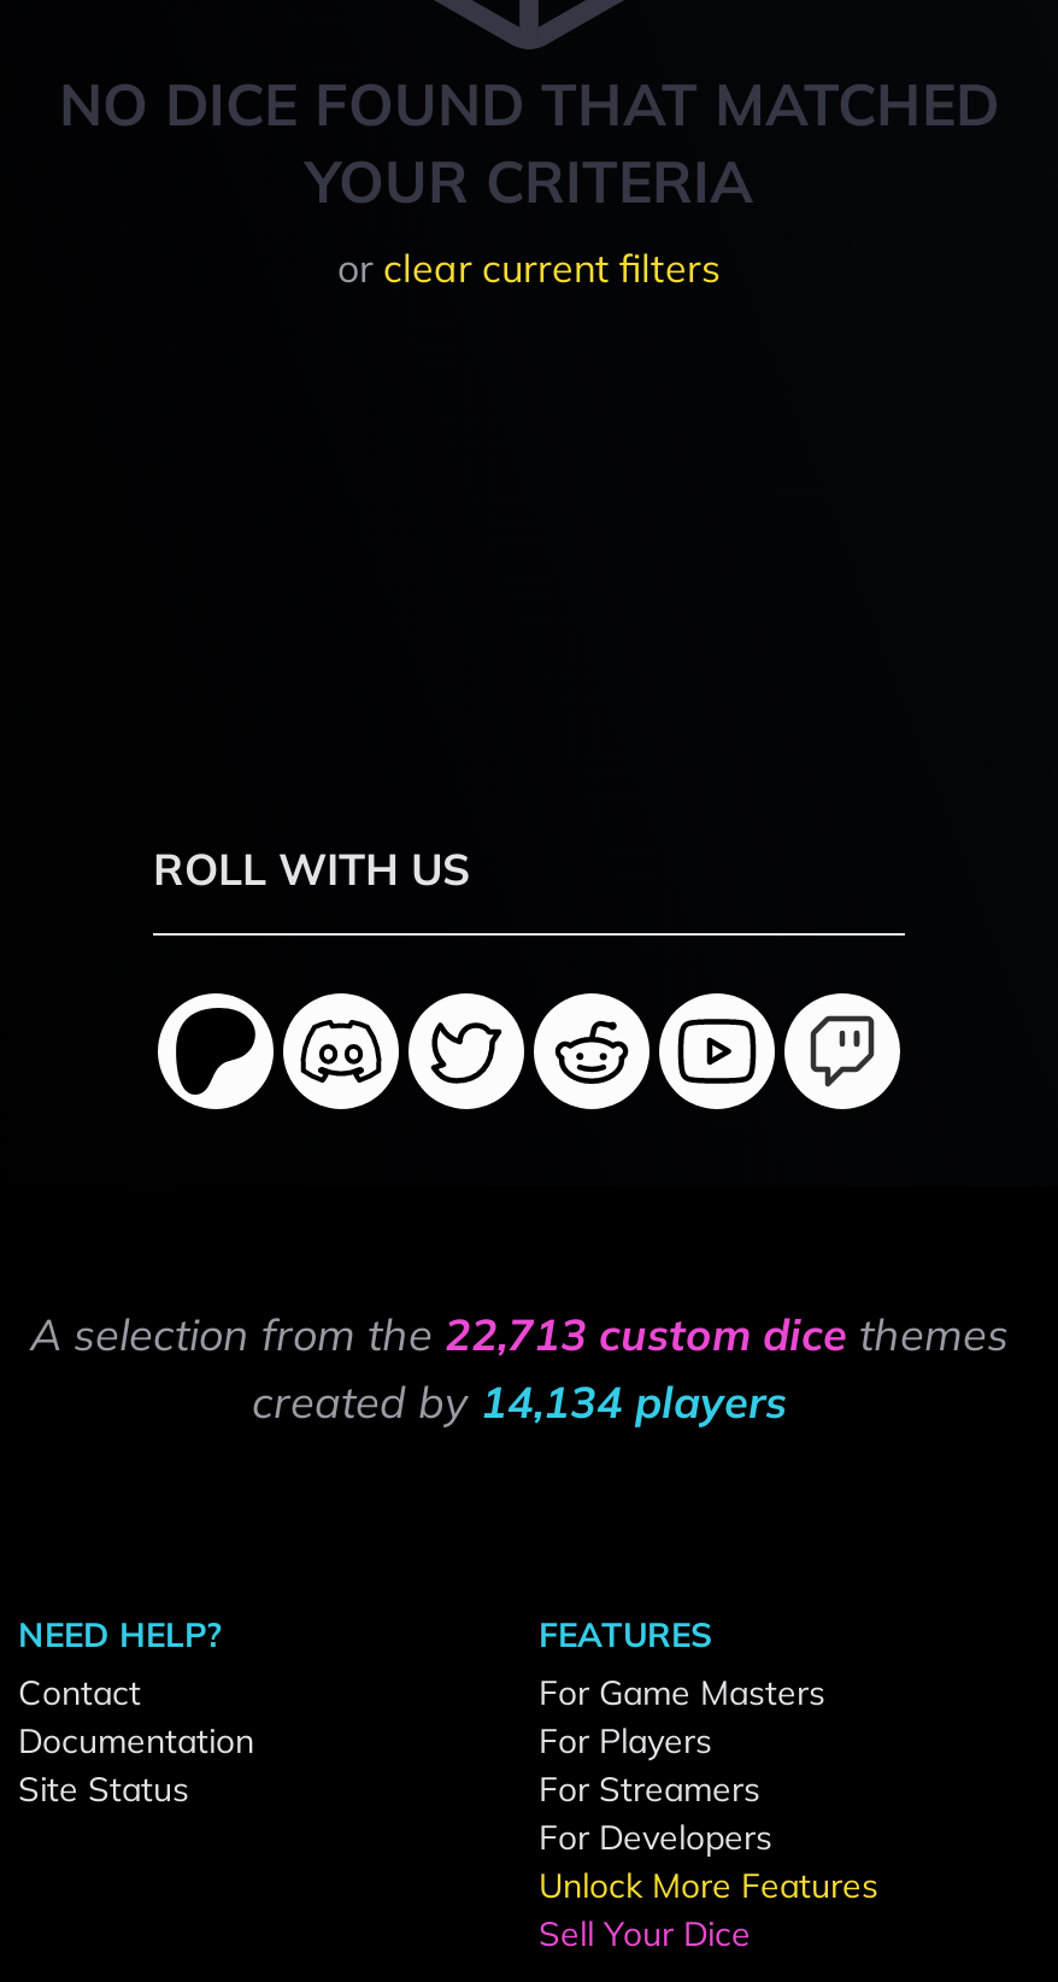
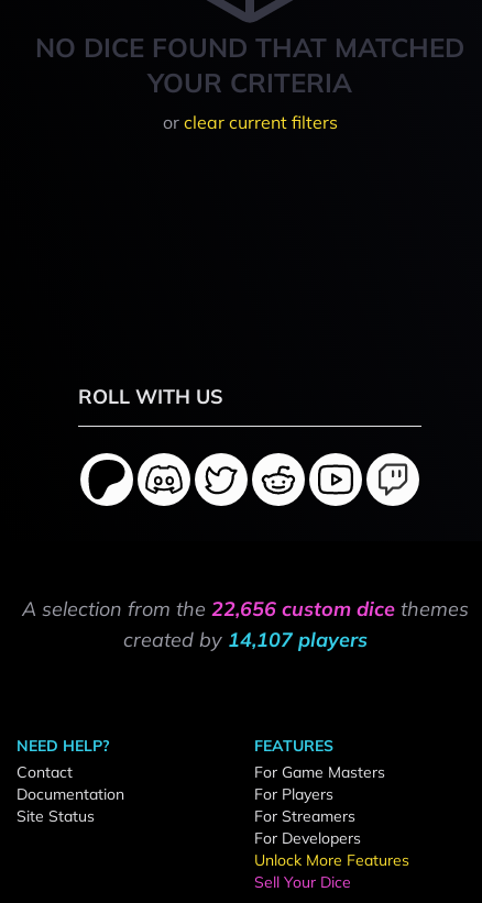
- A selection from the 22,713 custom dice themes
+ A selection from the 22,656 custom dice themes

- created by 14,134 players
+ created by 14,107 players
